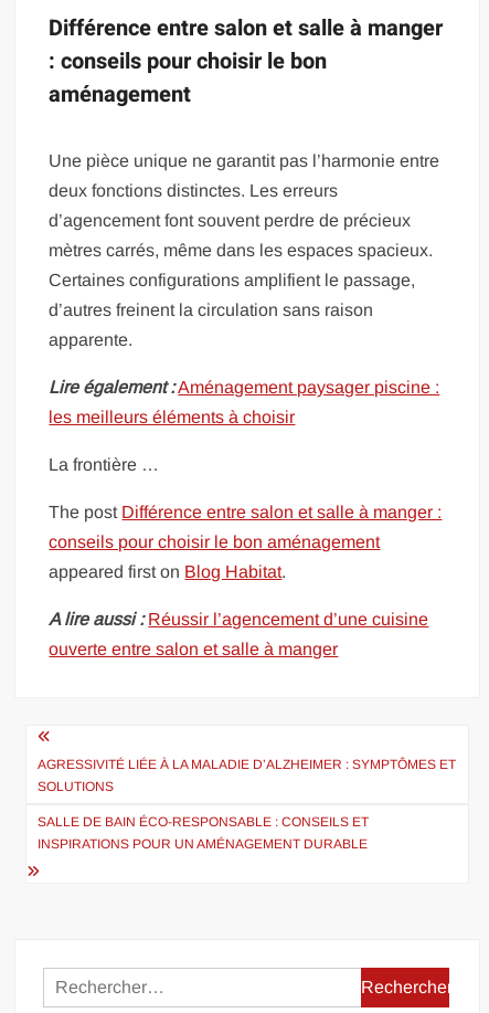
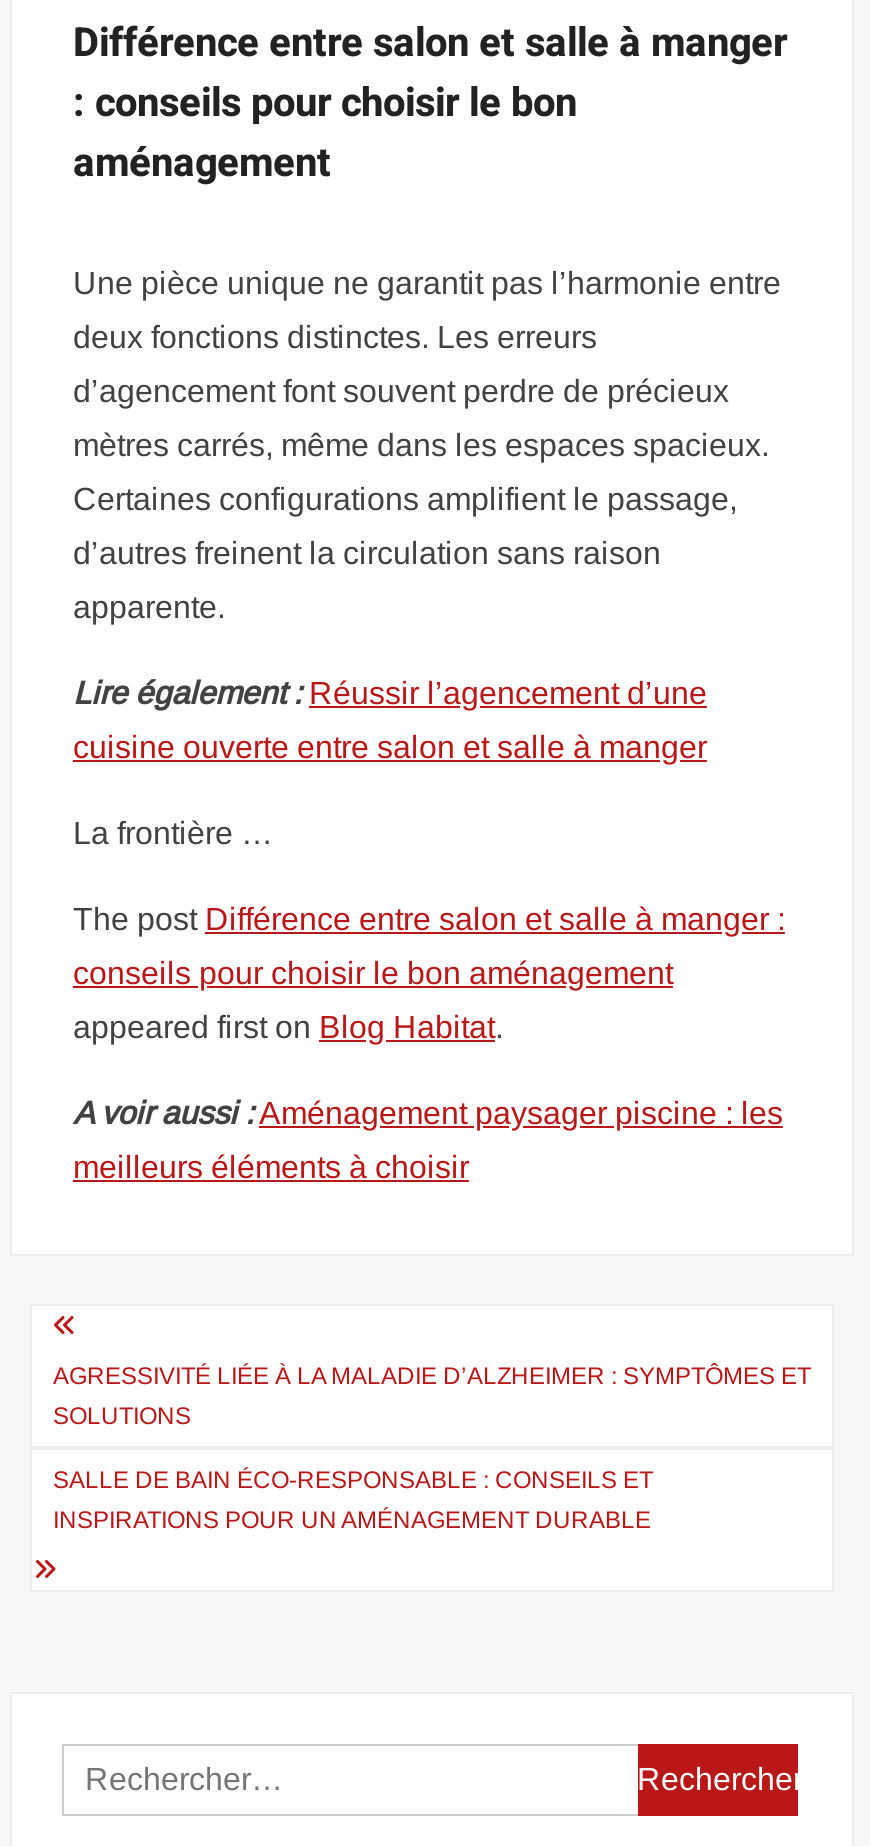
- Lire également : Aménagement paysager piscine :
+ Lire également : Réussir l’agencement d’une

- les meilleurs éléments à choisir
+ cuisine ouverte entre salon et salle à manger

- A lire aussi : Réussir l’agencement d’une cuisine
+ A voir aussi : Aménagement paysager piscine : les

- ouverte entre salon et salle à manger
+ meilleurs éléments à choisir
